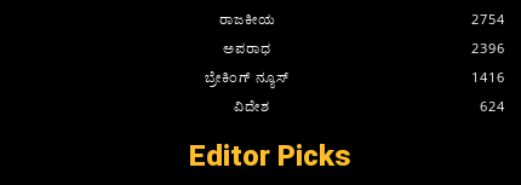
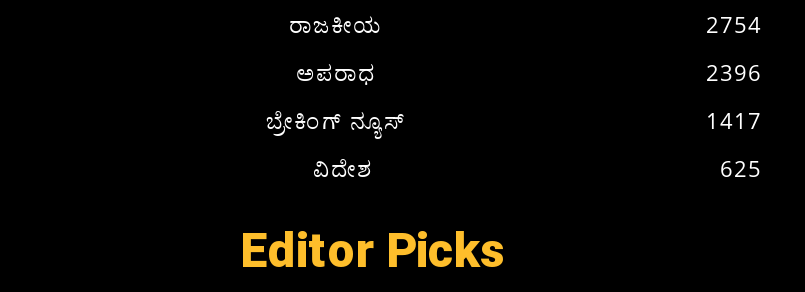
- 1416
+ 1417

- 624
+ 625
